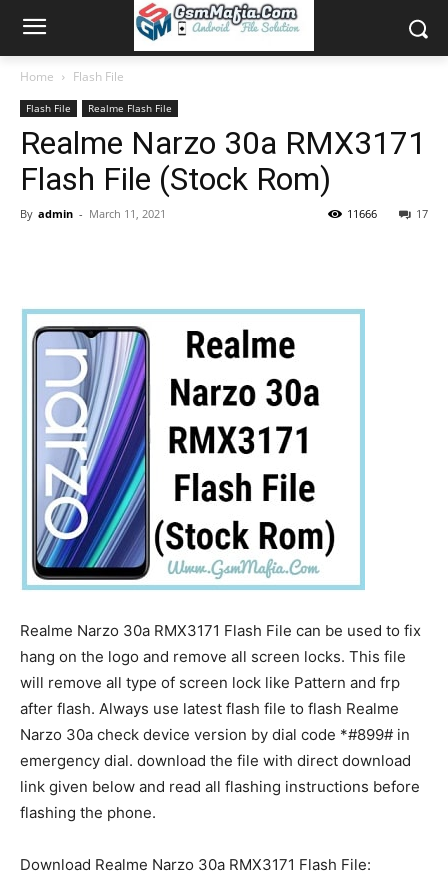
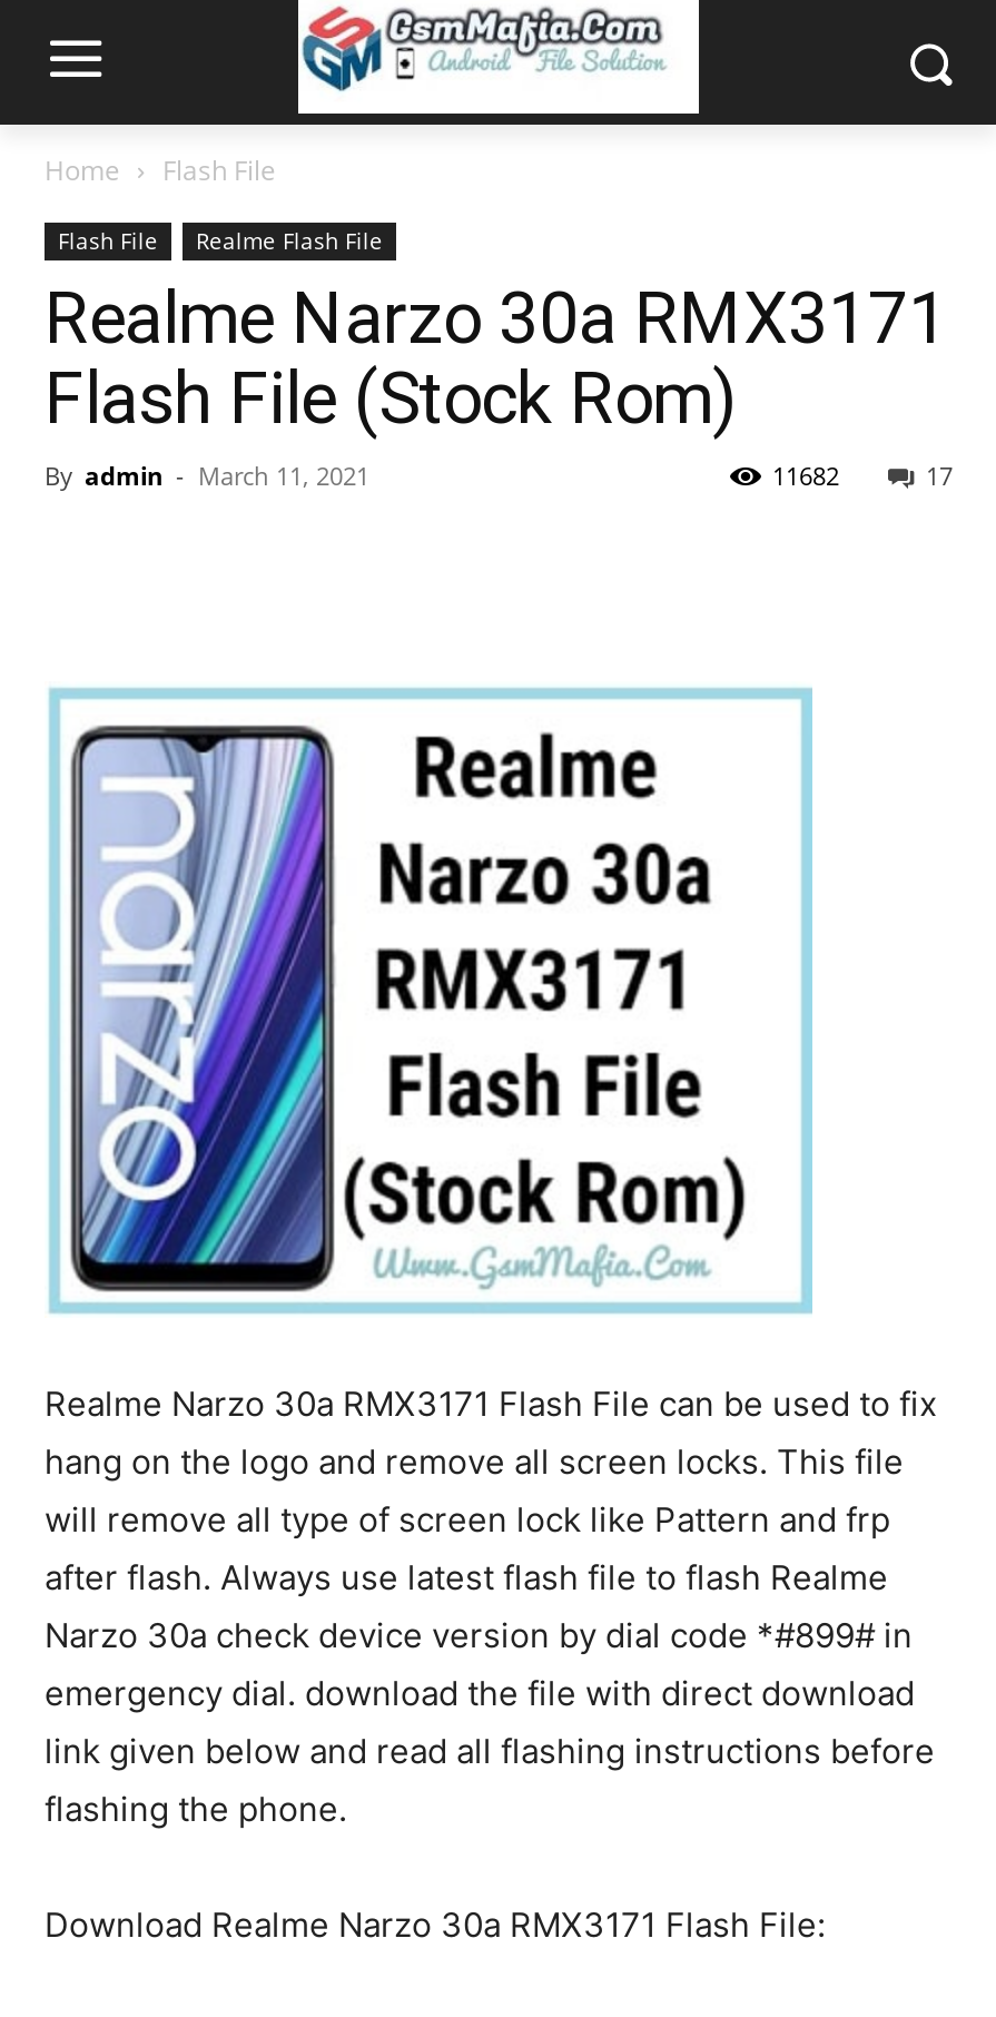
- 11666
+ 11682
